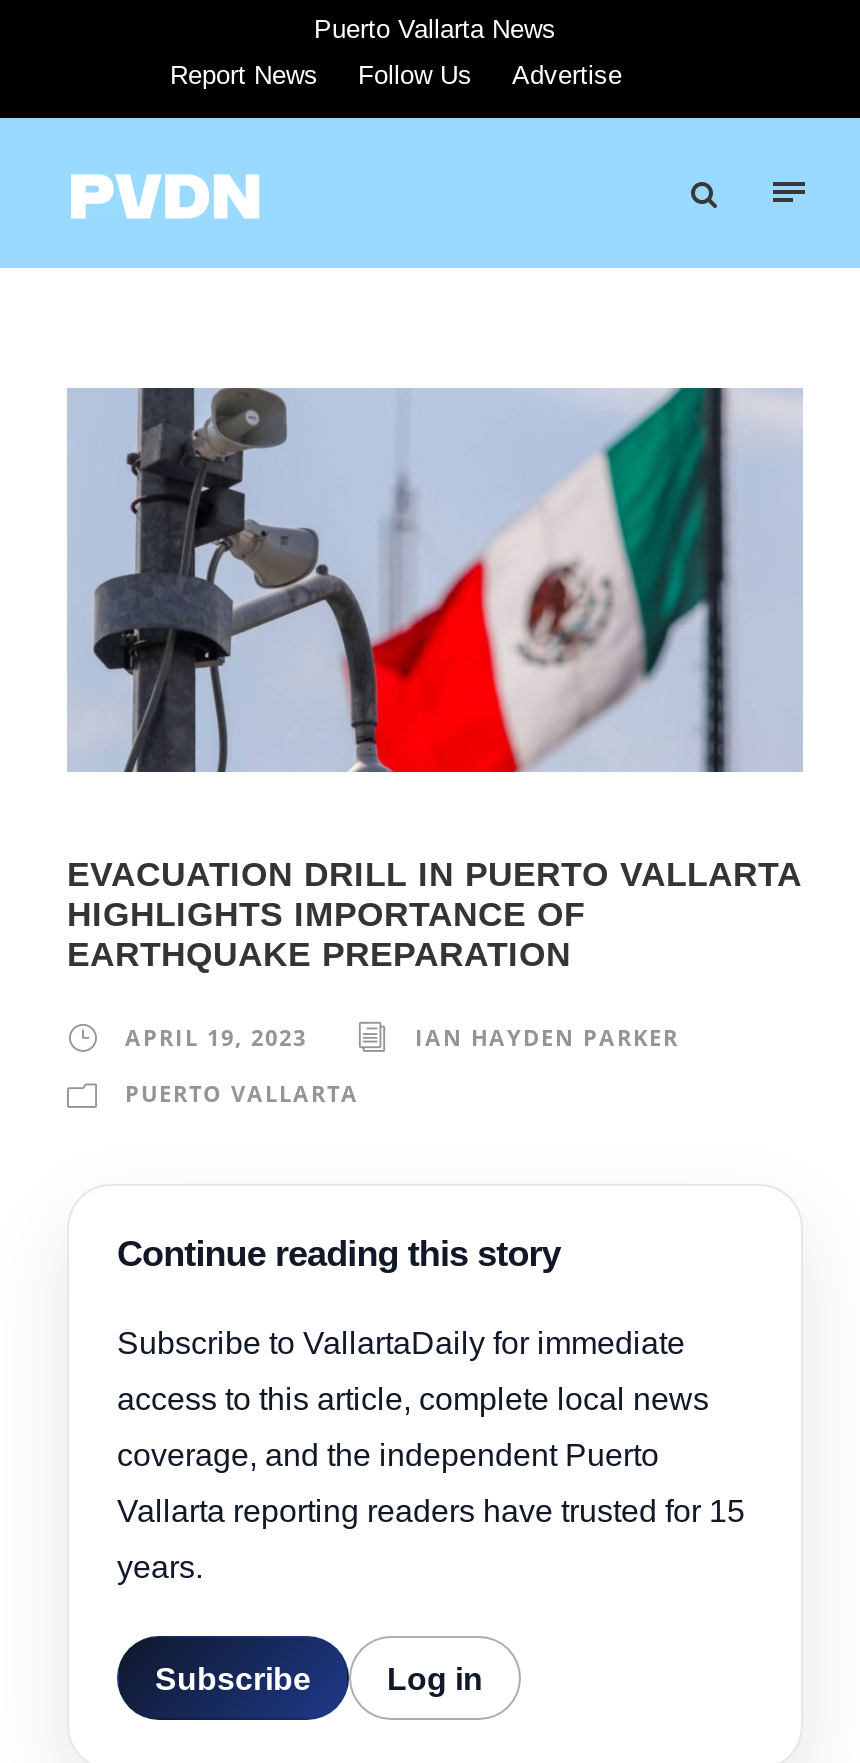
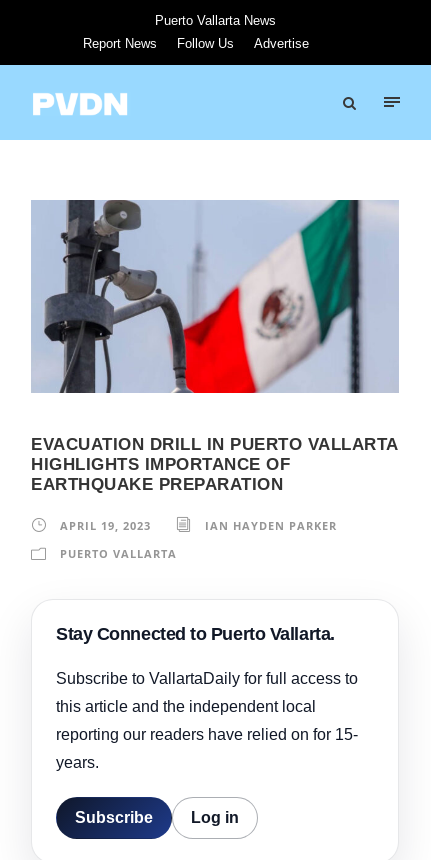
- Continue reading this story
- Subscribe to VallartaDaily for immediate
- access to this article, complete local news
- coverage, and the independent Puerto
- Vallarta reporting readers have trusted for 15
+ Stay Connected to Puerto Vallarta.
+ Subscribe to VallartaDaily for full access to
+ this article and the independent local
+ reporting our readers have relied on for 15-
